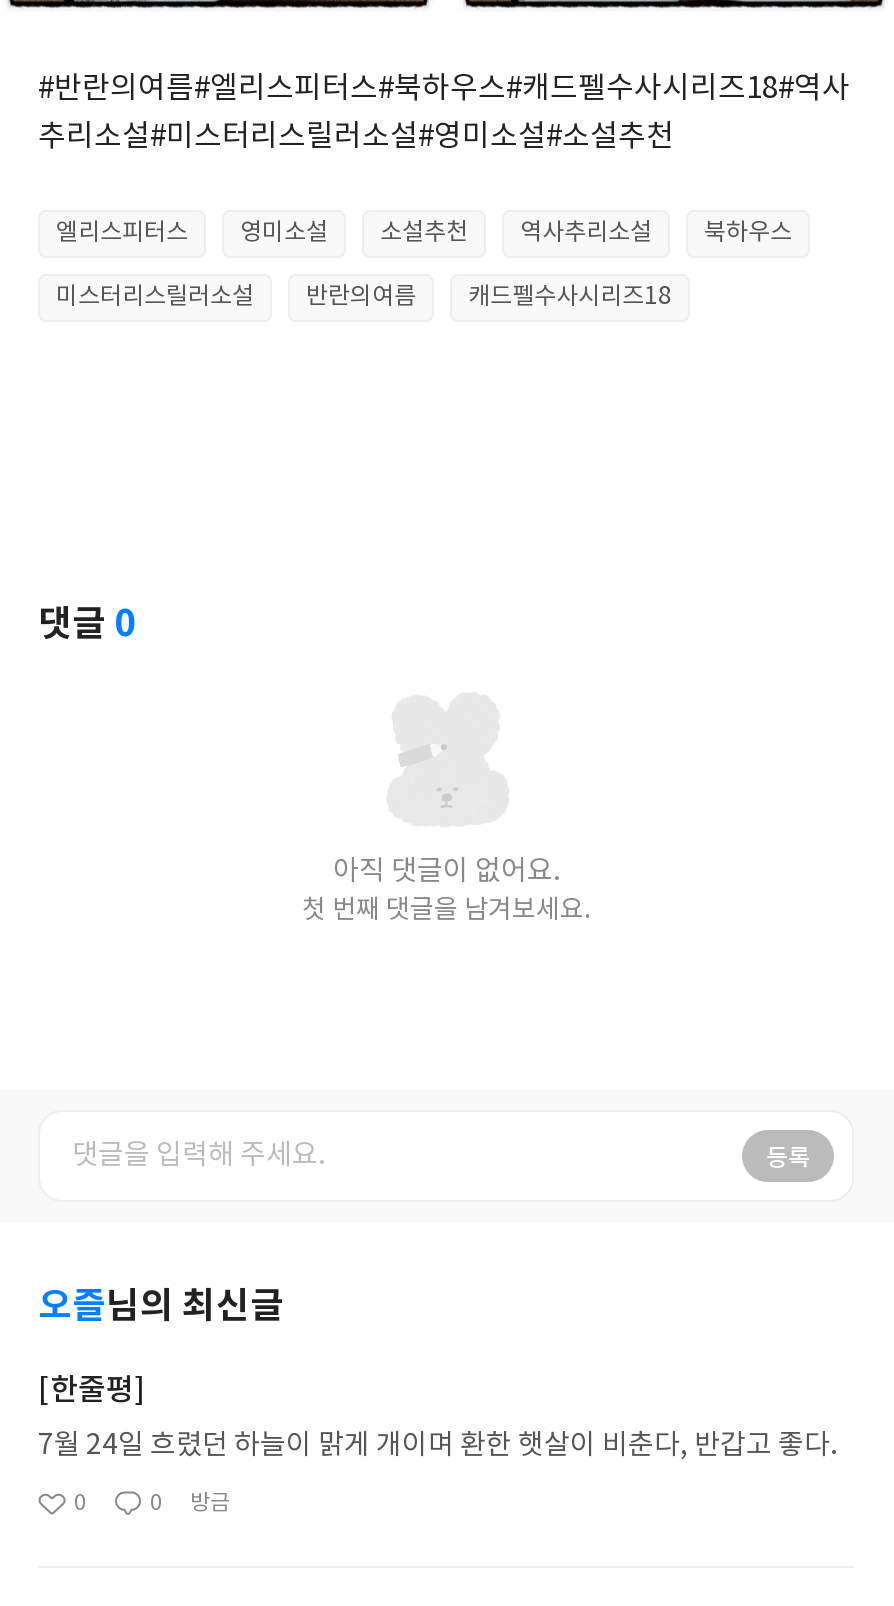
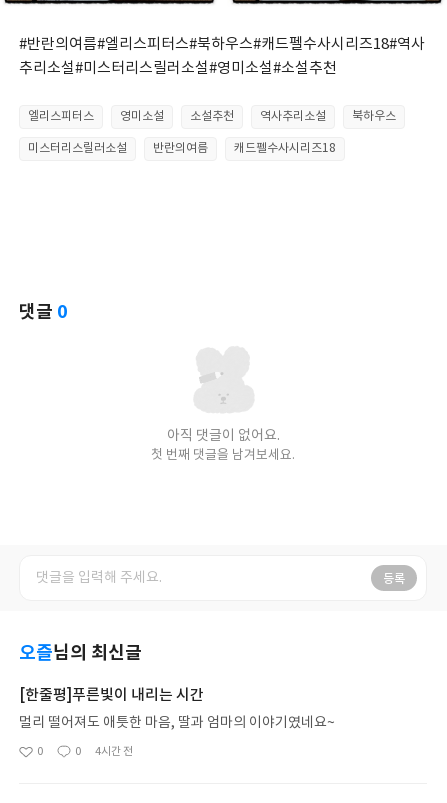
- [한줄평]
+ [한줄평]푸른빛이 내리는 시간

- 7월 24일 흐렸던 하늘이 맑게 개이며 환한 햇살이 비춘다, 반갑고 좋다.
+ 멀리 떨어져도 애틋한 마음, 딸과 엄마의 이야기였네요~

- 방금
+ 4시간 전
